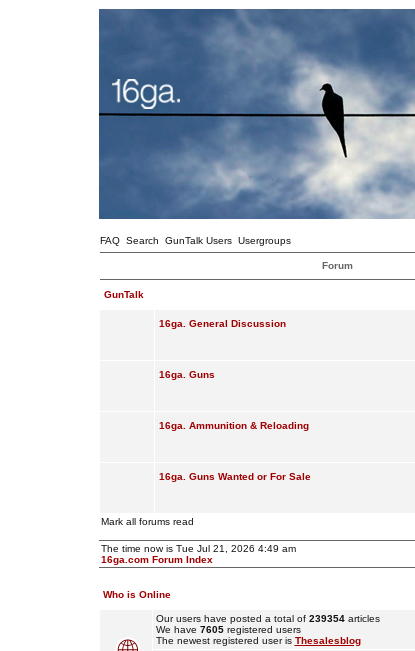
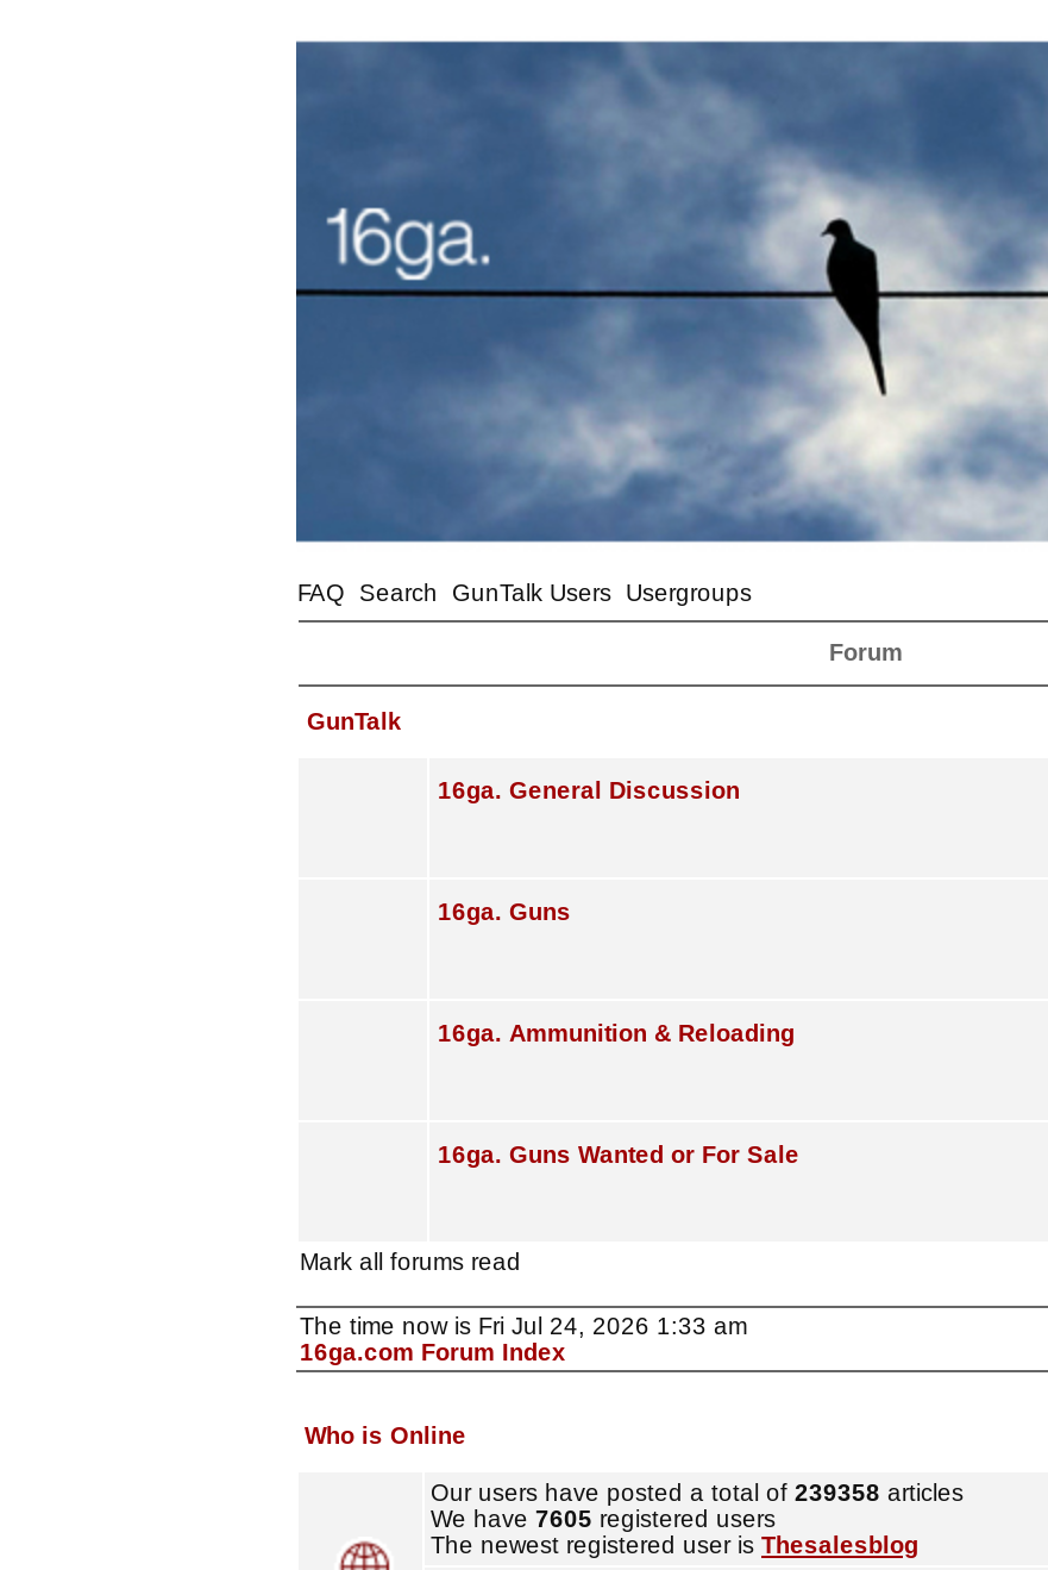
- The time now is Tue Jul 21, 2026 4:49 am
+ The time now is Fri Jul 24, 2026 1:33 am

- Our users have posted a total of 239354 articles
+ Our users have posted a total of 239358 articles
